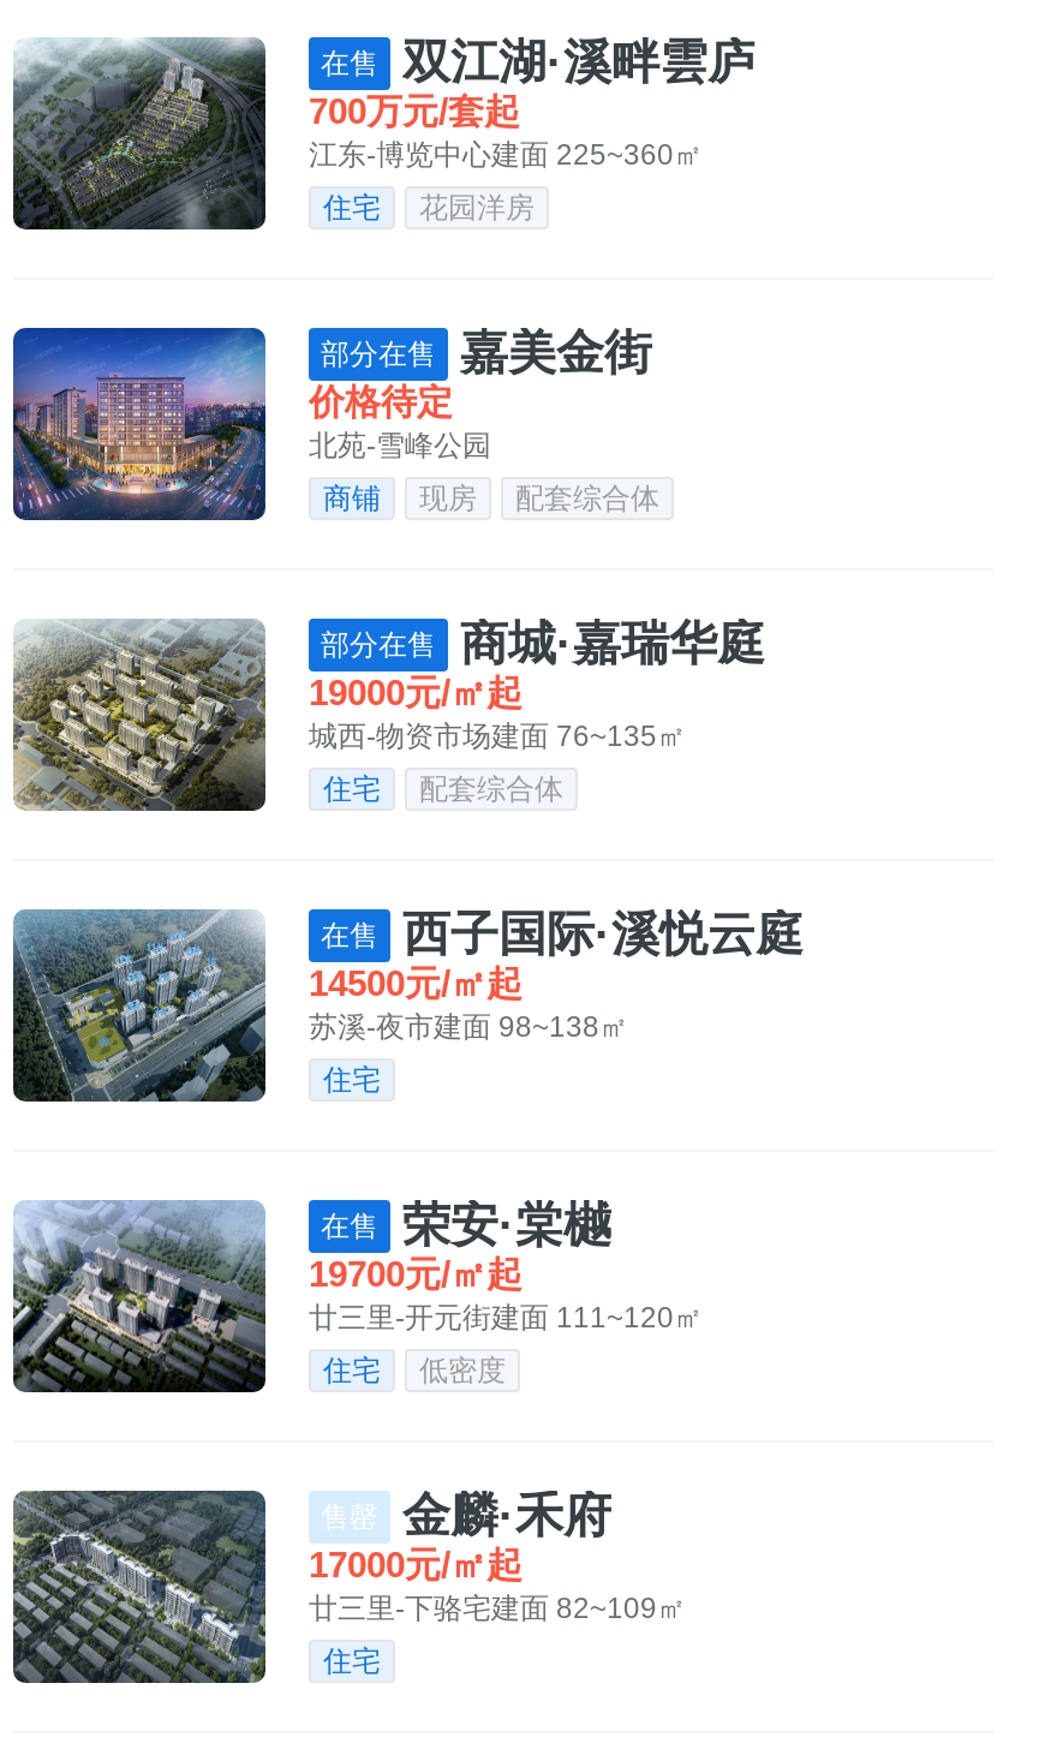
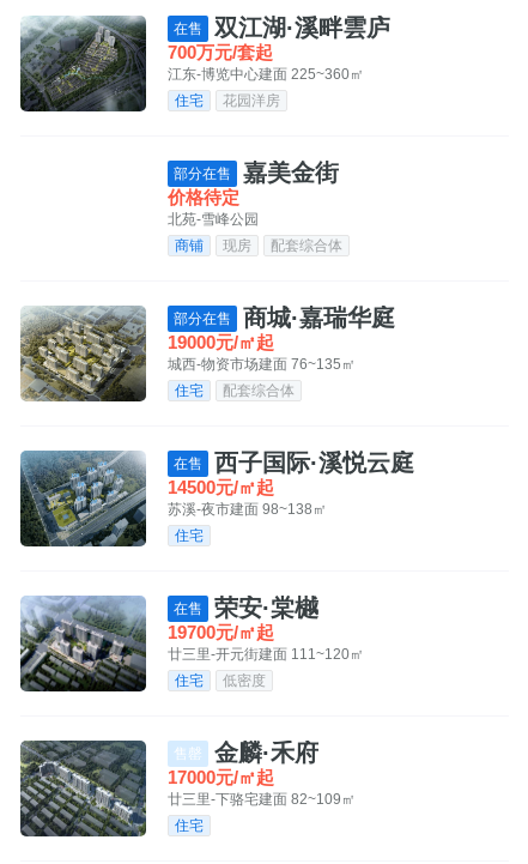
- [image]
